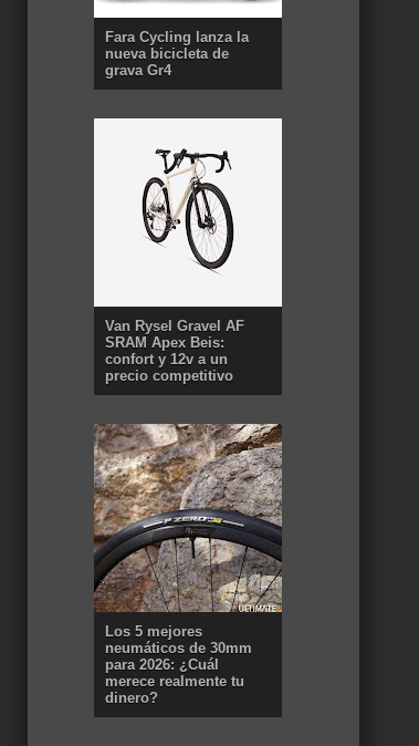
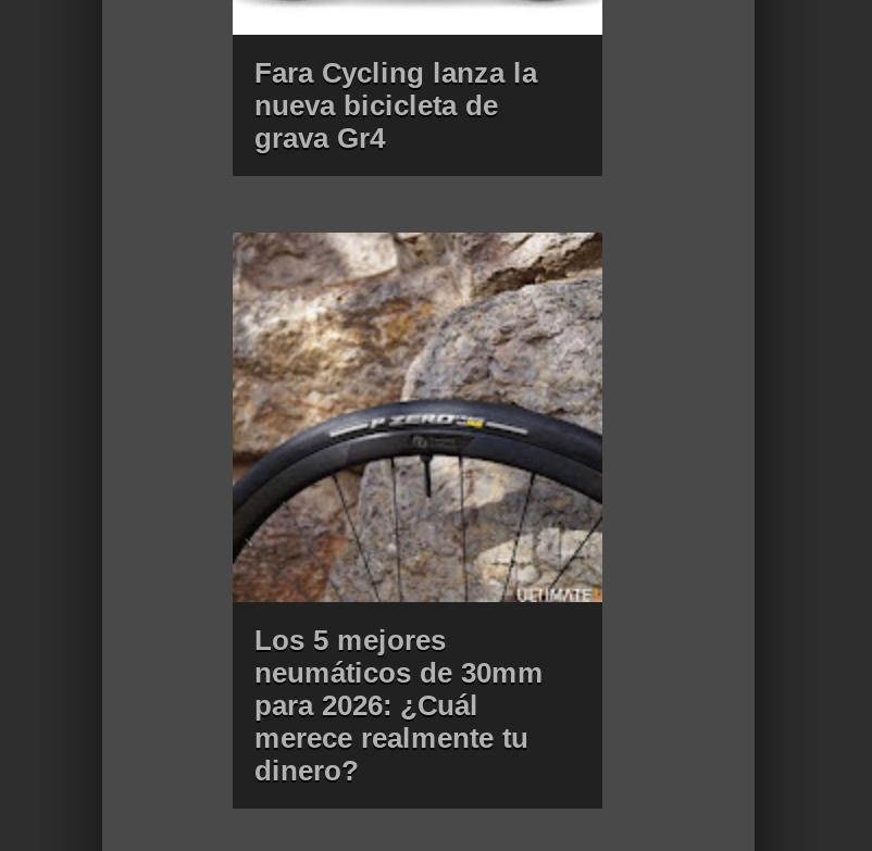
- [image]
- Van Rysel Gravel AF
- SRAM Apex Beis:
- confort y 12v a un
- precio competitivo
